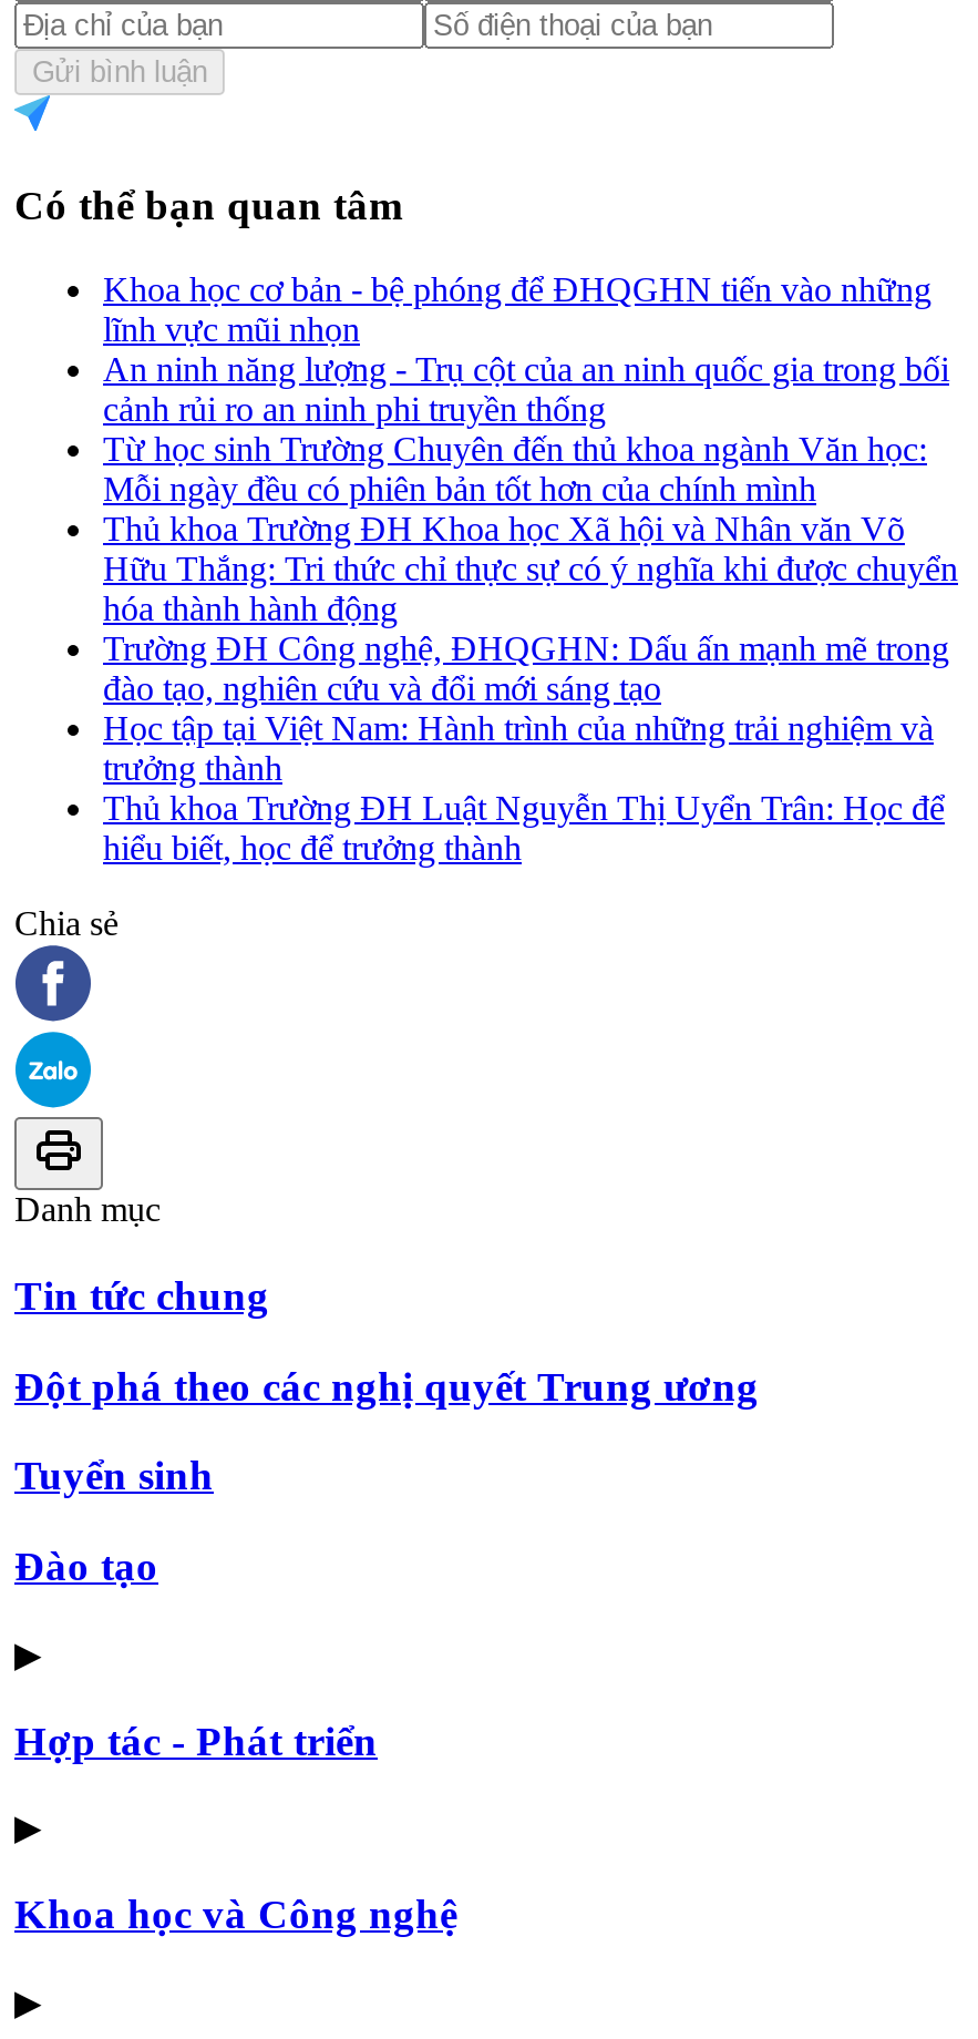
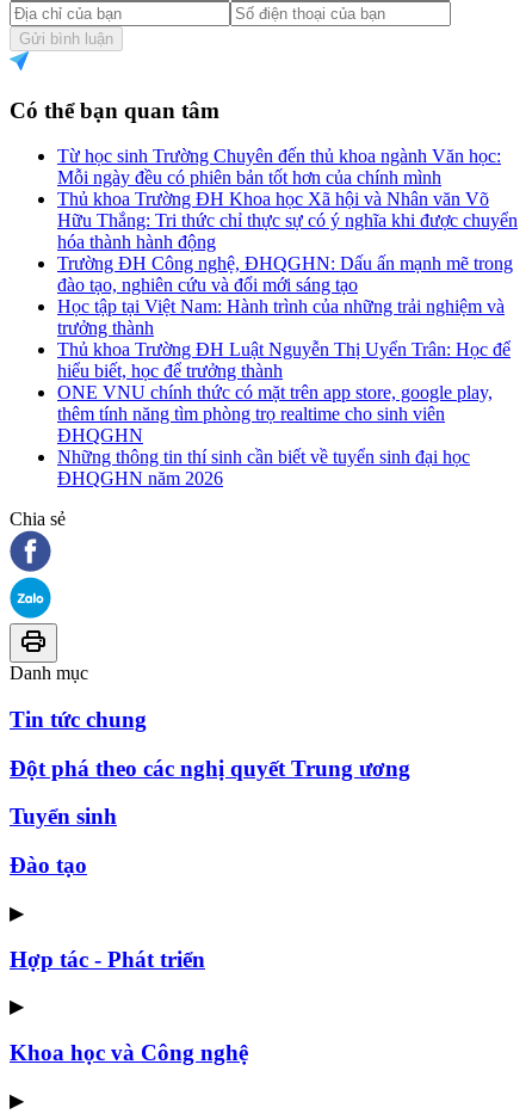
- Khoa học cơ bản - bệ phóng để ĐHQGHN tiến vào những
- lĩnh vực mũi nhọn
- An ninh năng lượng - Trụ cột của an ninh quốc gia trong bối
- cảnh rủi ro an ninh phi truyền thống

moved up: Từ học sinh Trường Chuyên đến thủ khoa ngành Văn học: | Mỗi ngày đều có phiên bản tốt hơn của chính mình | Thủ khoa Trường ĐH Khoa học Xã hội và Nhân văn Võ | ... | Thủ khoa Trường ĐH Luật Nguyễn Thị Uyển Trân: Học để | hiểu biết, học để trưởng thành

+ ONE VNU chính thức có mặt trên app store, google play,
+ thêm tính năng tìm phòng trọ realtime cho sinh viên
+ ĐHQGHN
+ Những thông tin thí sinh cần biết về tuyển sinh đại học
+ ĐHQGHN năm 2026
